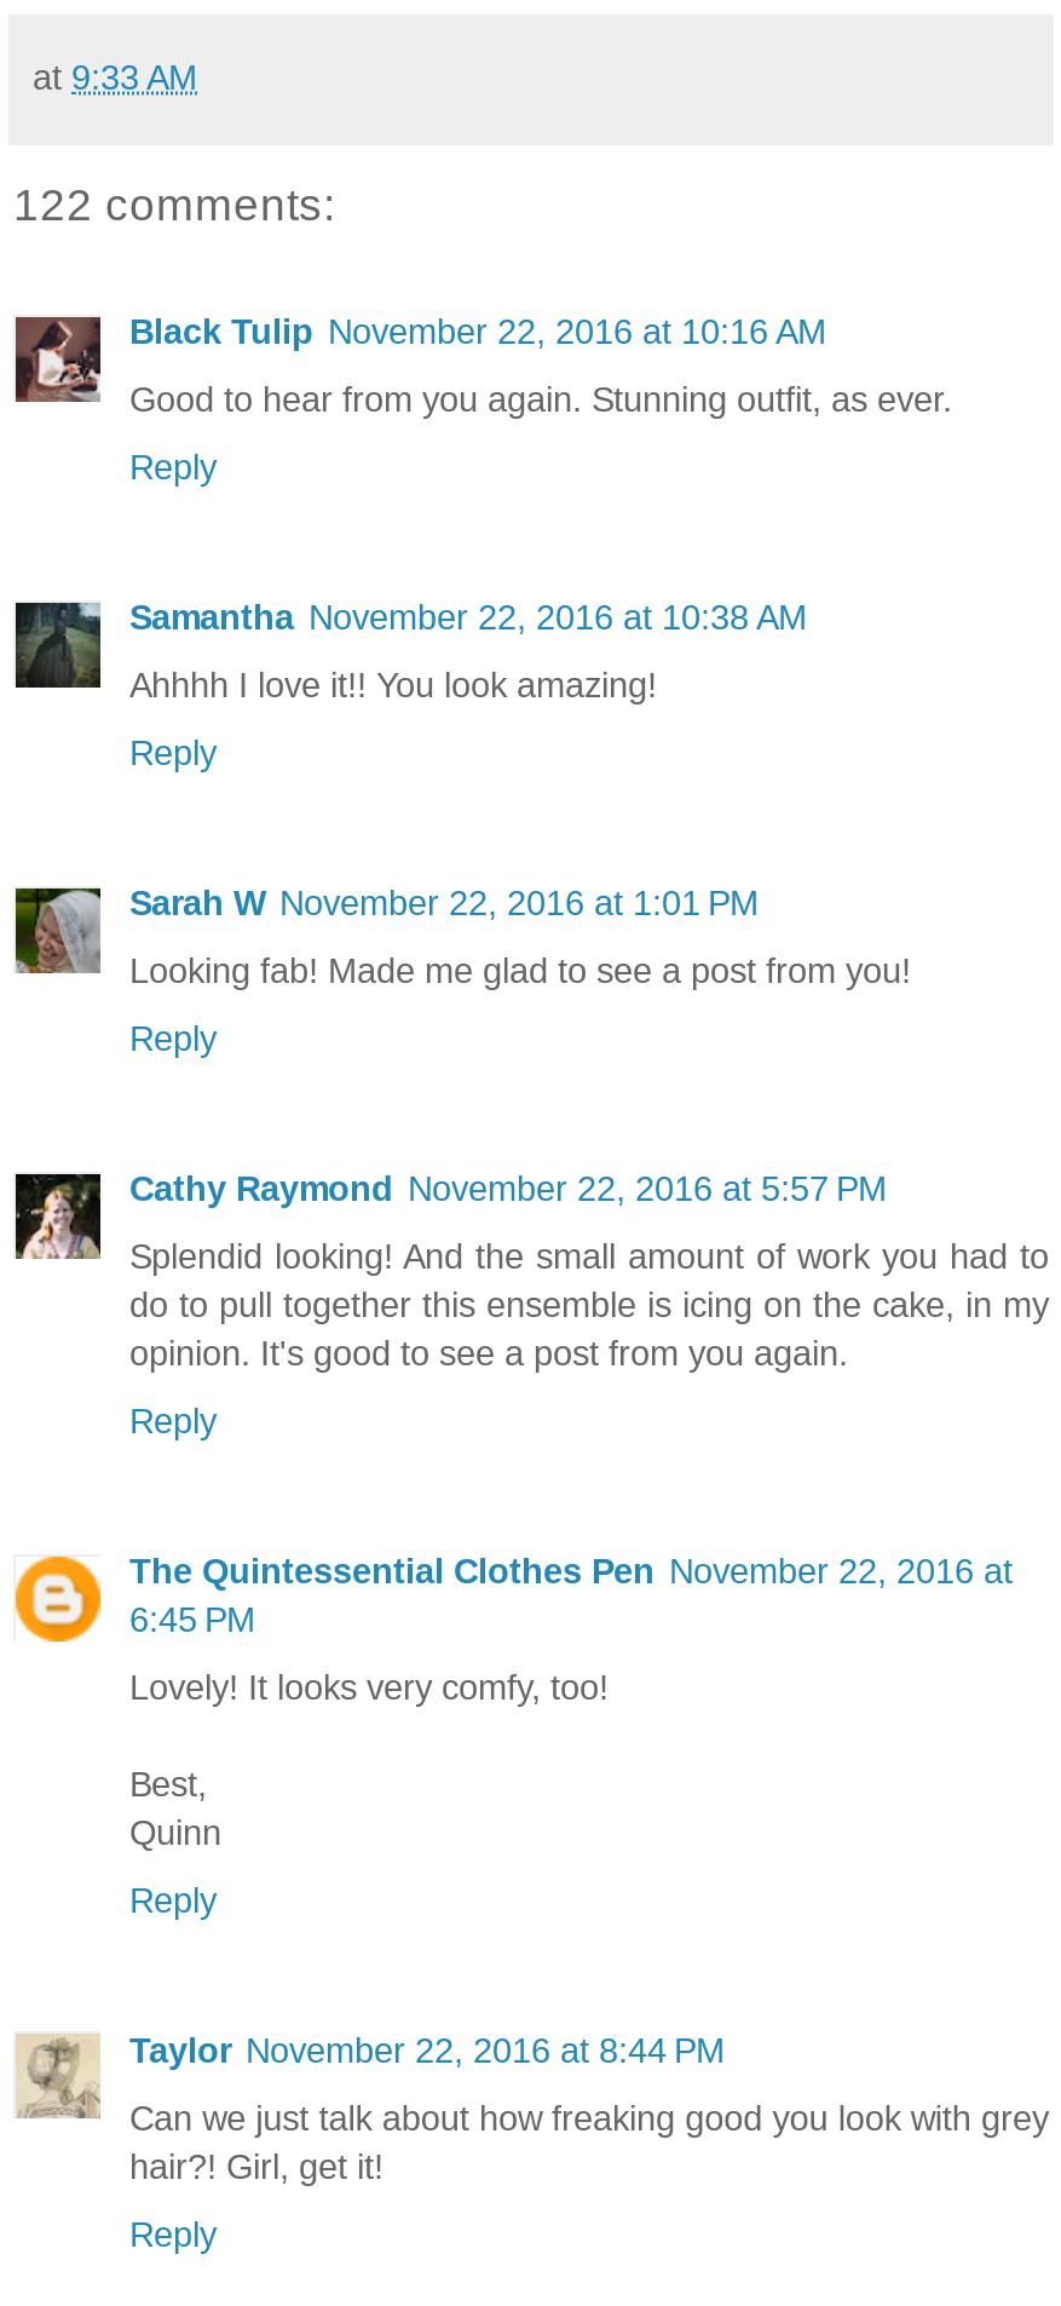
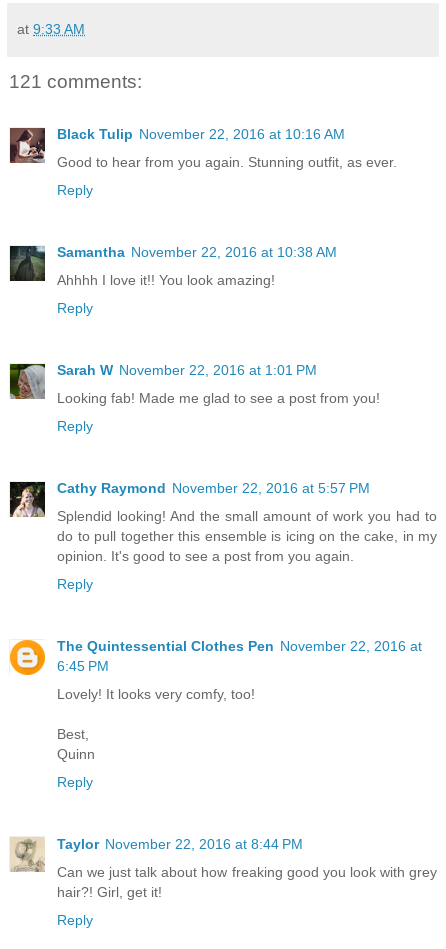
- 122 comments:
+ 121 comments:
